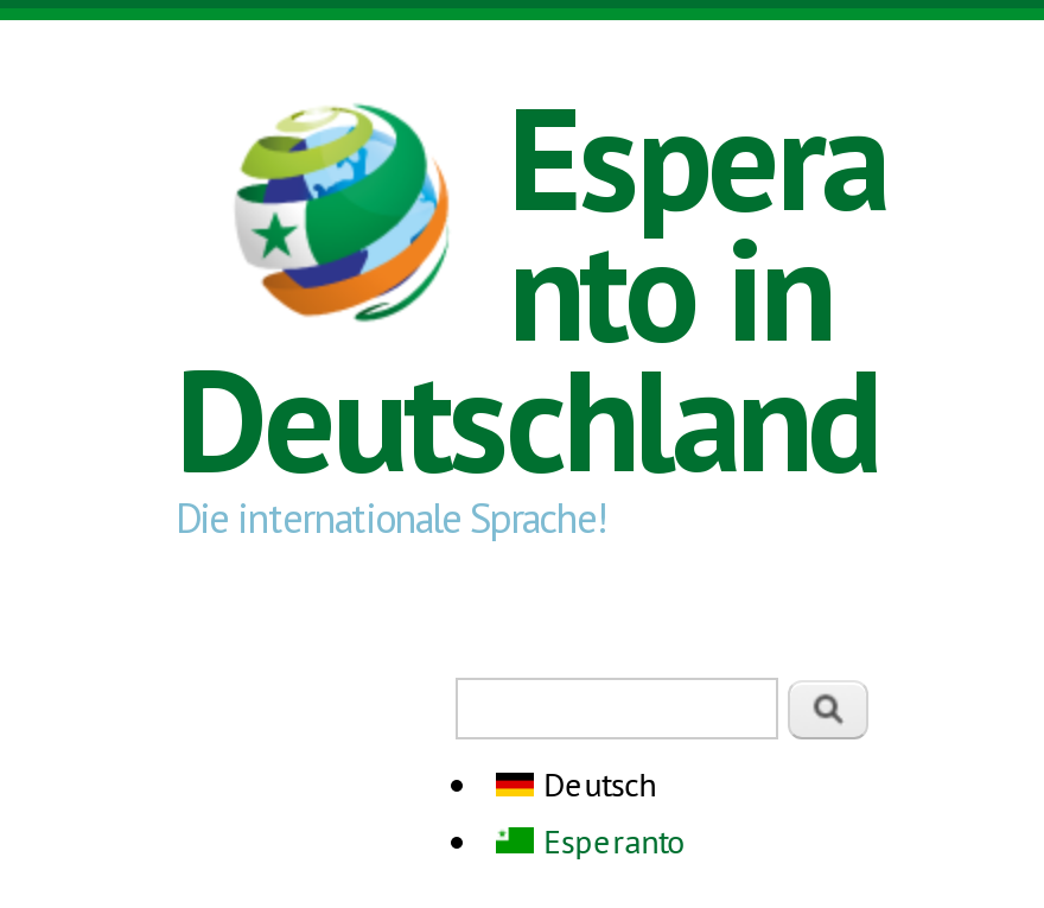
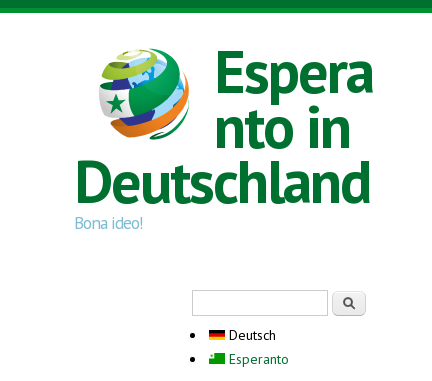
- Die internationale Sprache!
+ Bona ideo!
